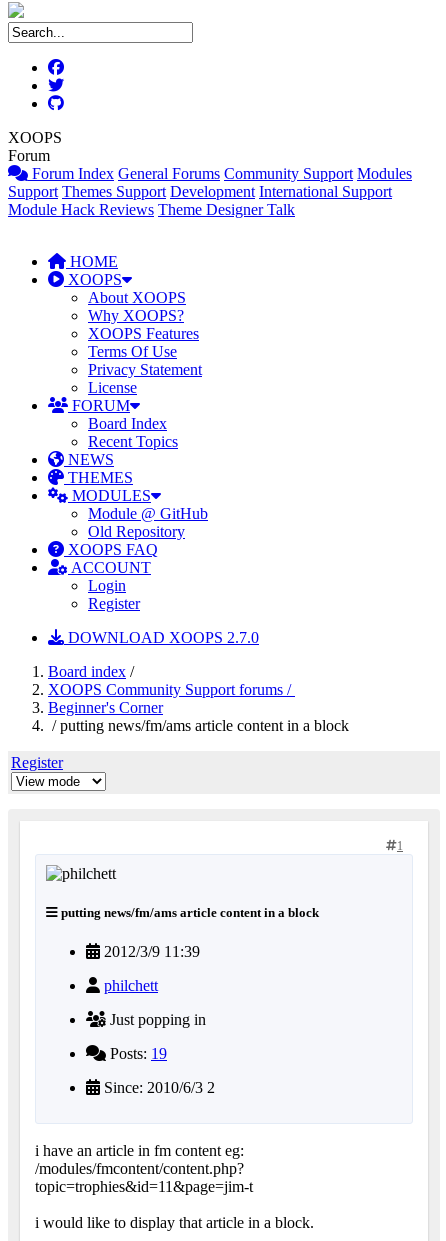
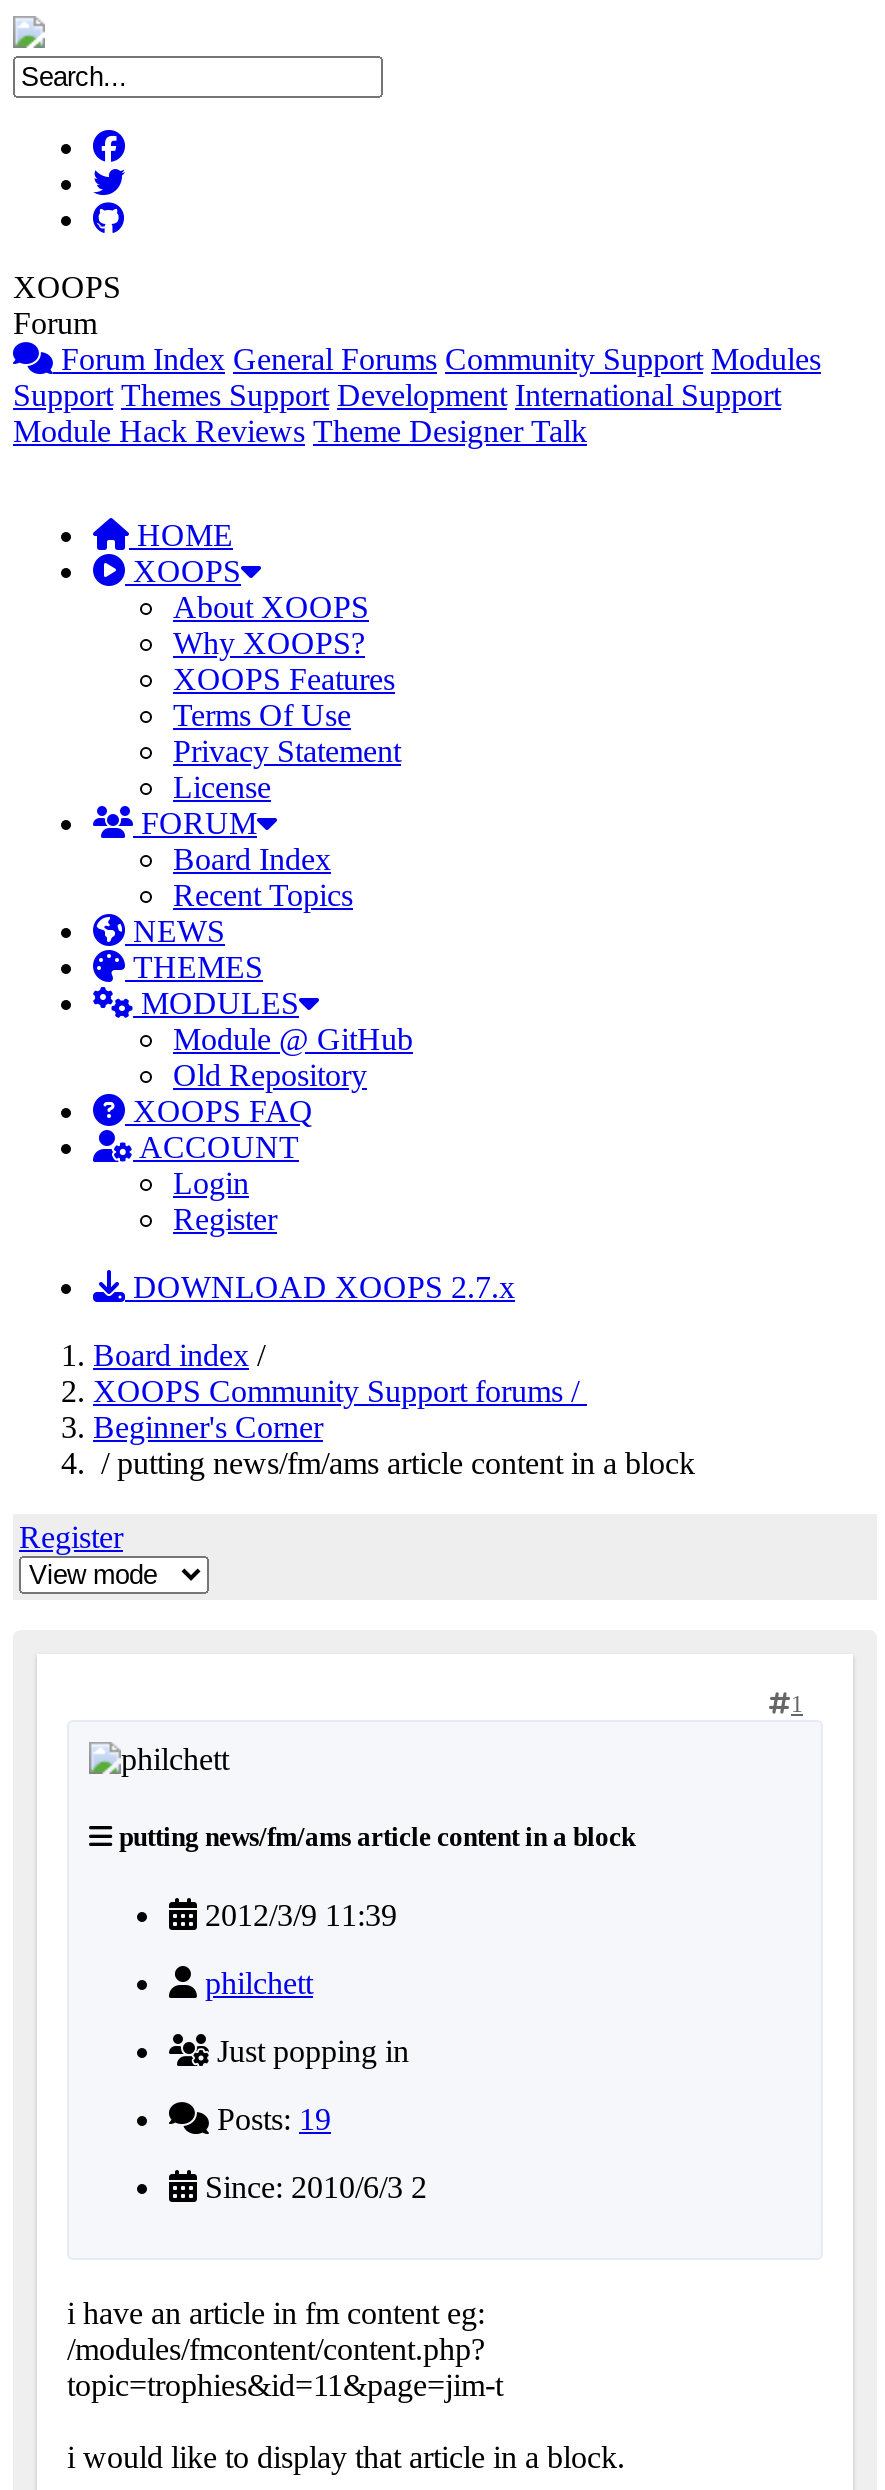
- DOWNLOAD XOOPS 2.7.0
+ DOWNLOAD XOOPS 2.7.x
